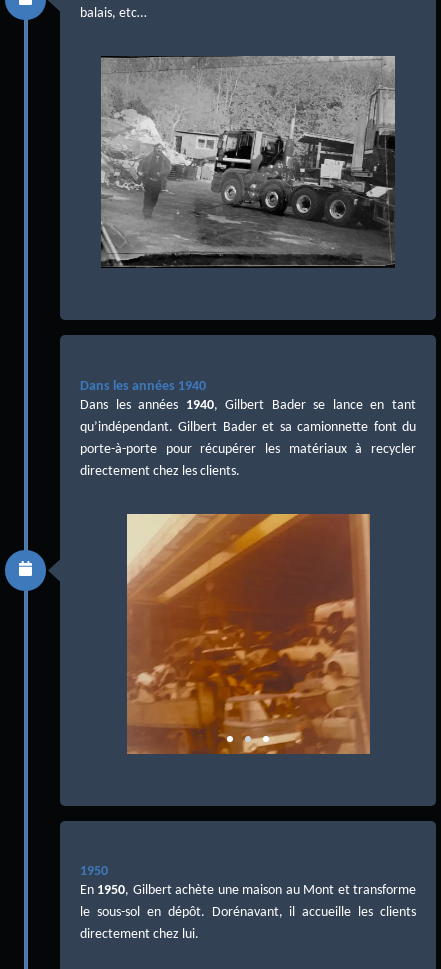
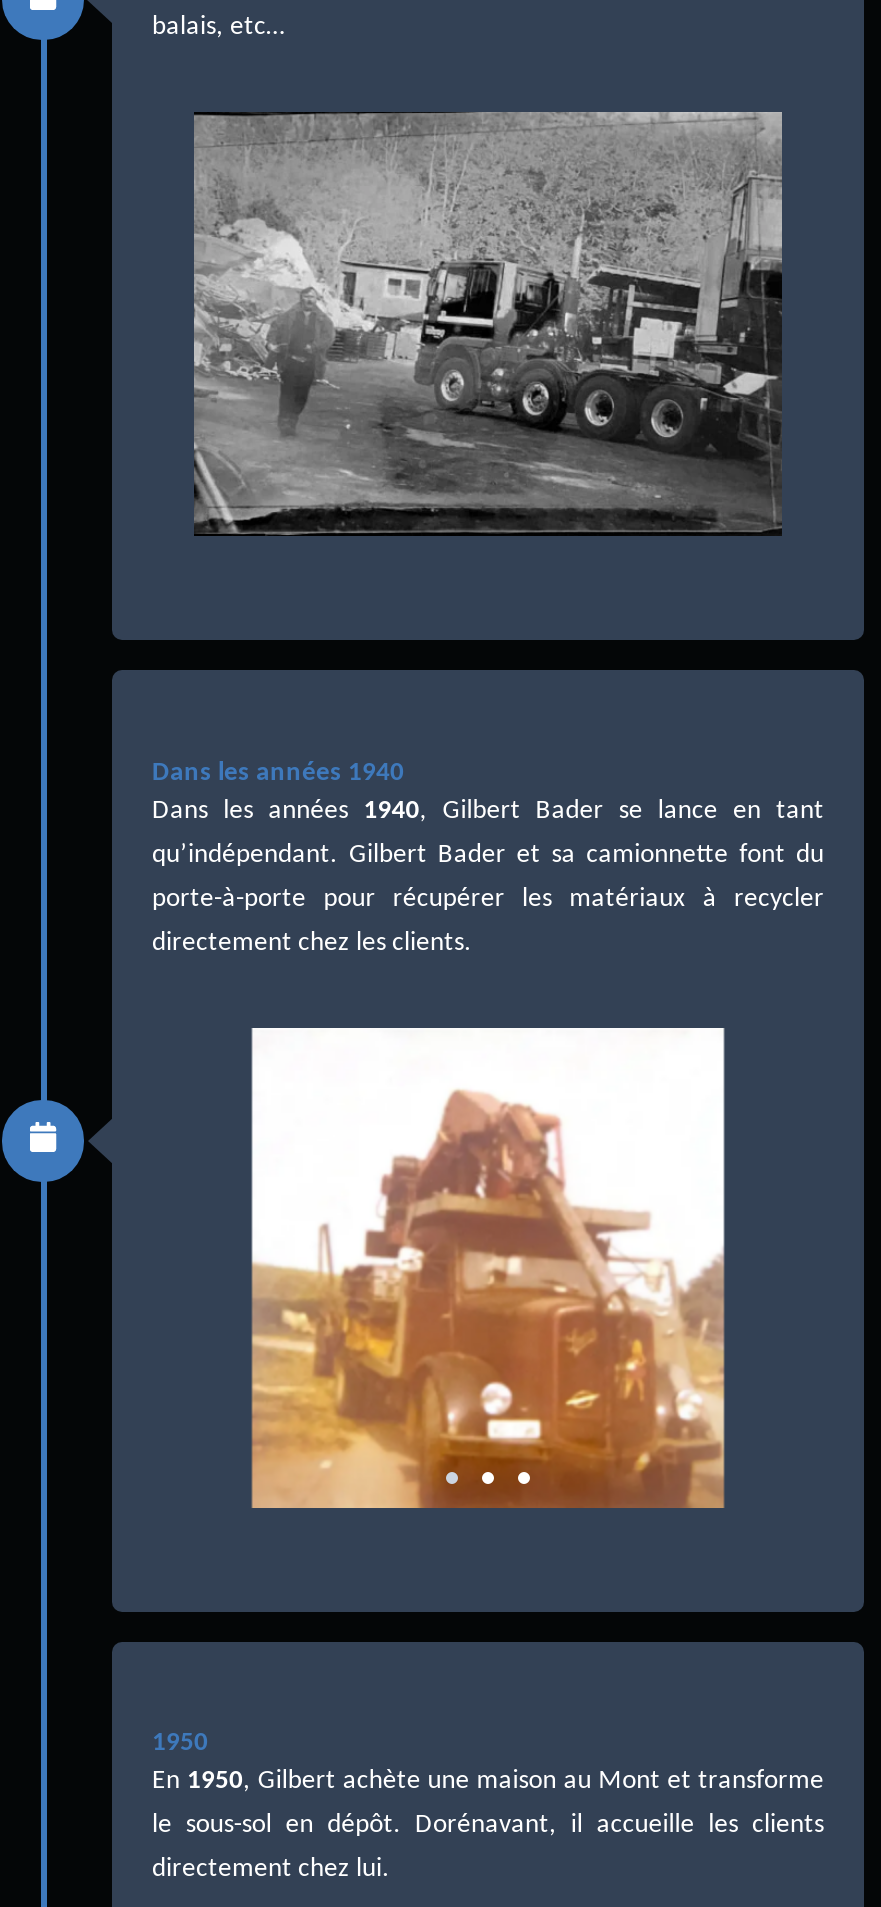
- [image]
+ [image]
